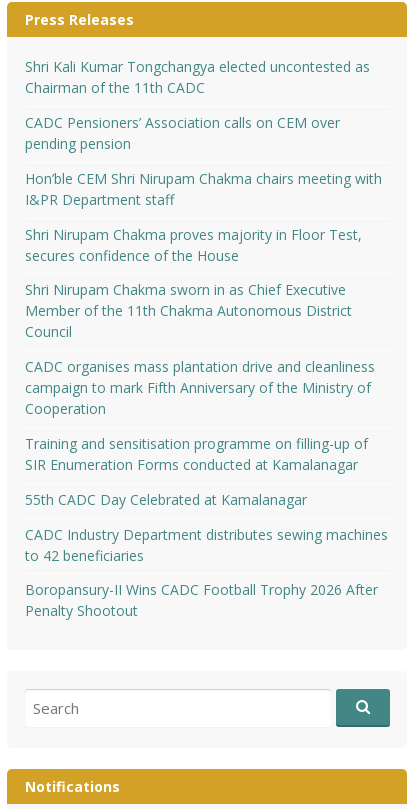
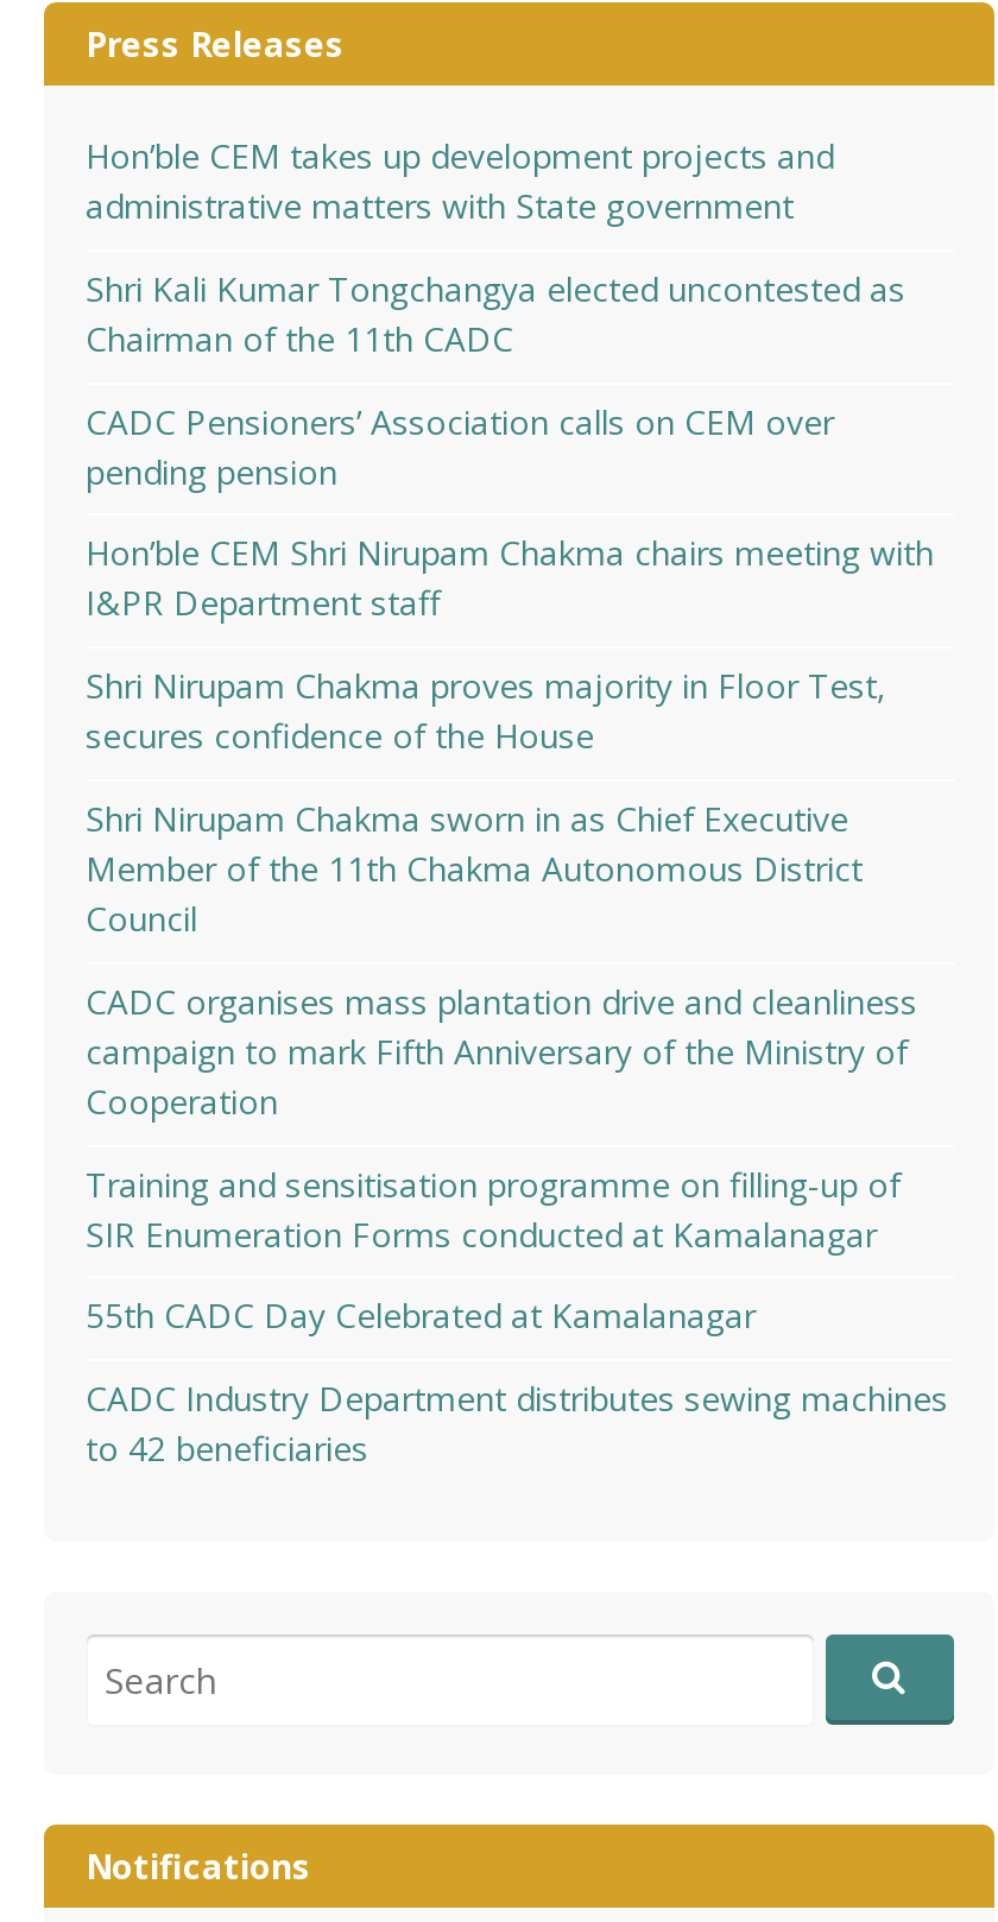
+ Hon’ble CEM takes up development projects and
+ administrative matters with State government

moved down: Shri Kali Kumar Tongchangya elected uncontested as | Chairman of the 11th CADC | CADC Pensioners’ Association calls on CEM over | ... | CADC Industry Department distributes sewing machines | to 42 beneficiaries

- Boropansury-II Wins CADC Football Trophy 2026 After
- Penalty Shootout
